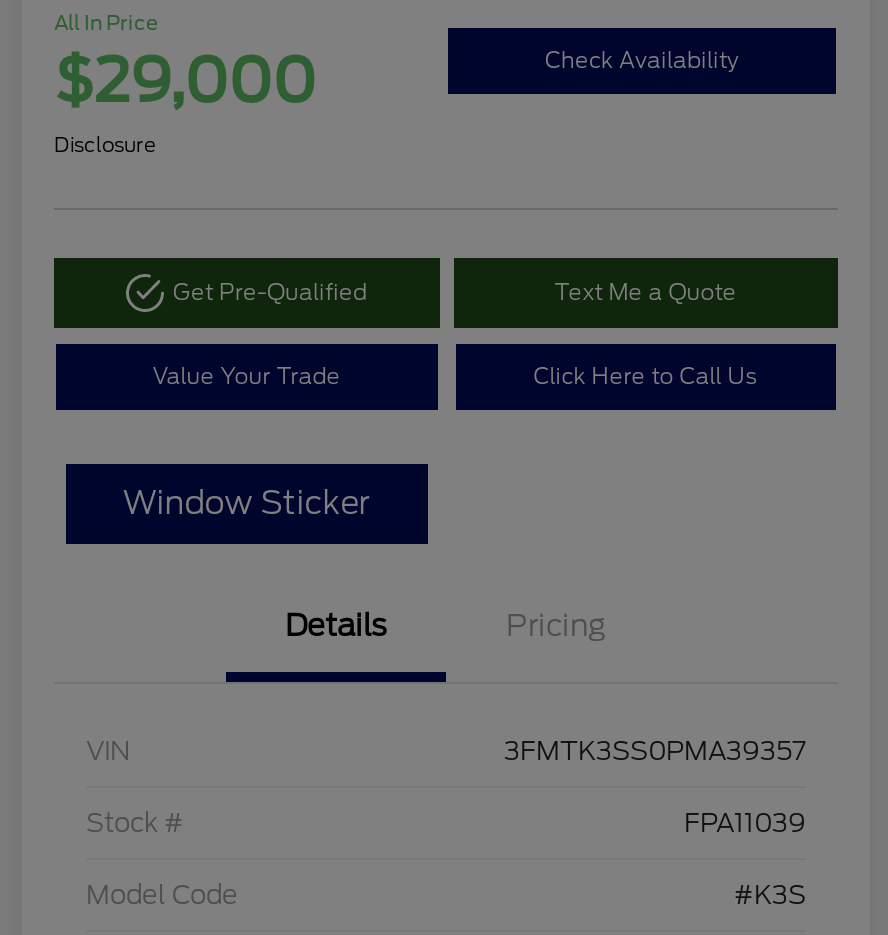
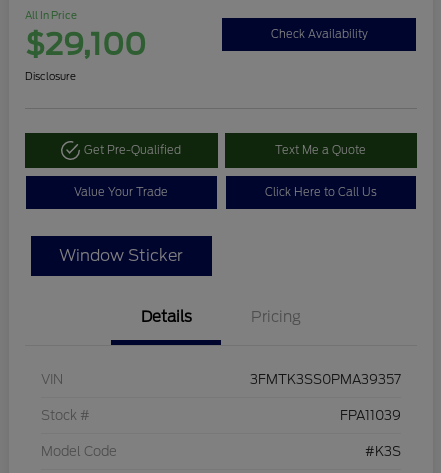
- $29,000
+ $29,100
